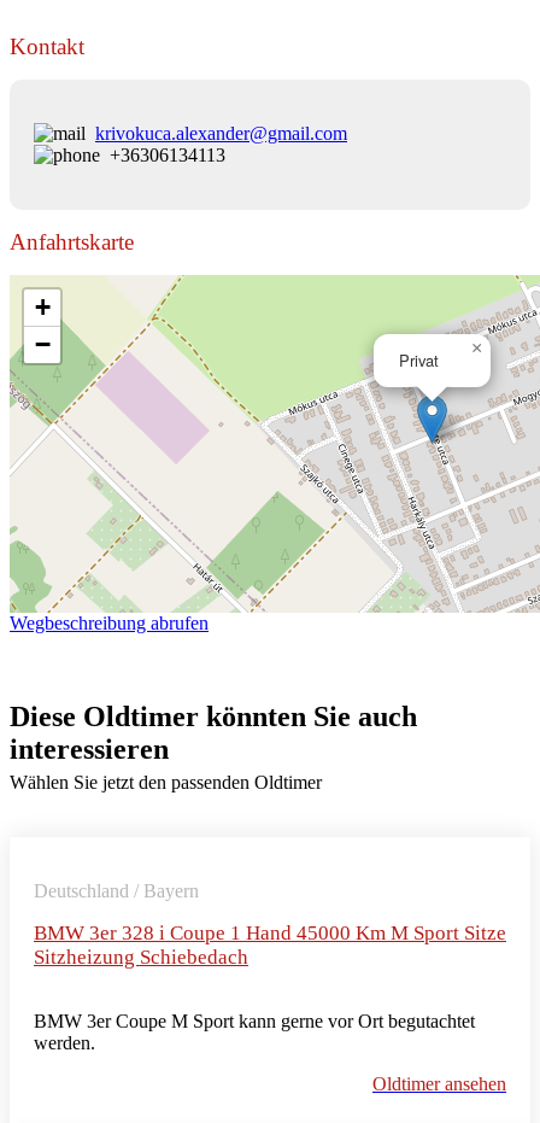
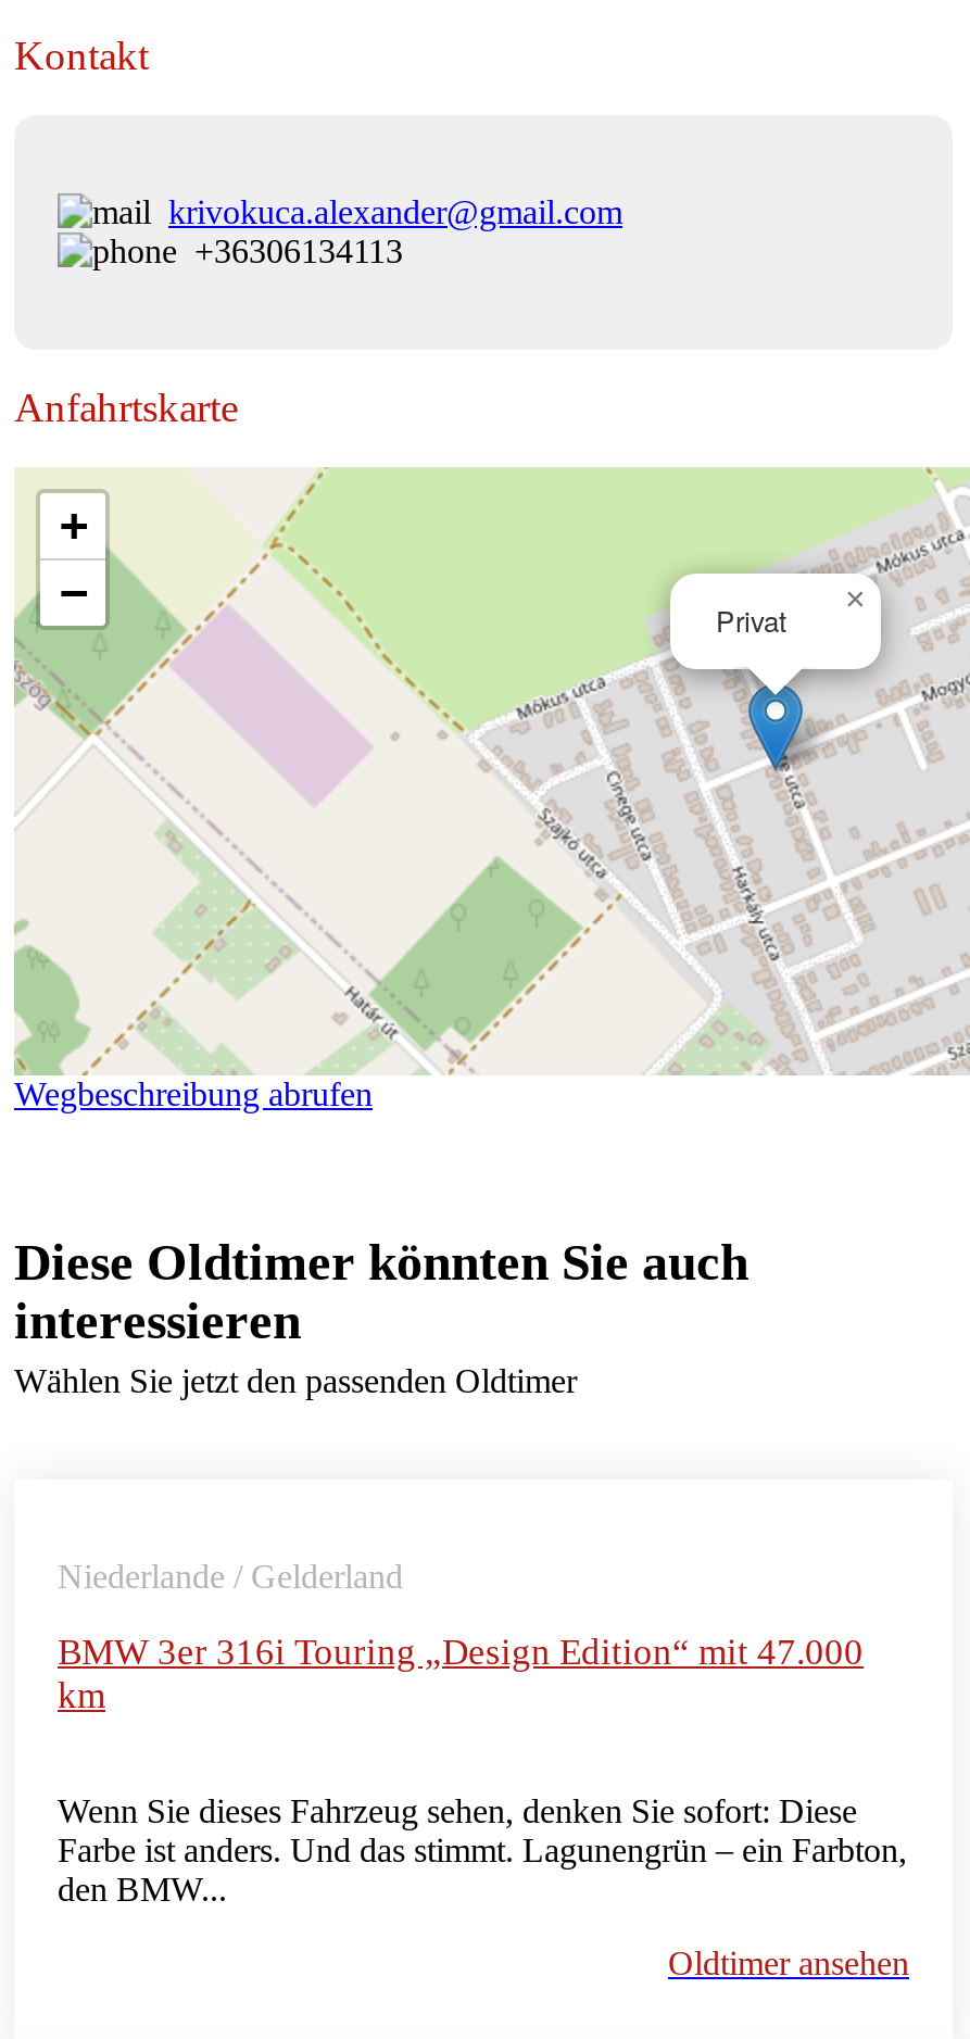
- Deutschland / Bayern
+ Niederlande / Gelderland

- BMW 3er 328 i Coupe 1 Hand 45000 Km M Sport Sitze
- Sitzheizung Schiebedach
+ BMW 3er 316i Touring „Design Edition“ mit 47.000
+ km

- BMW 3er Coupe M Sport kann gerne vor Ort begutachtet
- werden.
+ Wenn Sie dieses Fahrzeug sehen, denken Sie sofort: Diese
+ Farbe ist anders. Und das stimmt. Lagunengrün – ein Farbton,
+ den BMW...
